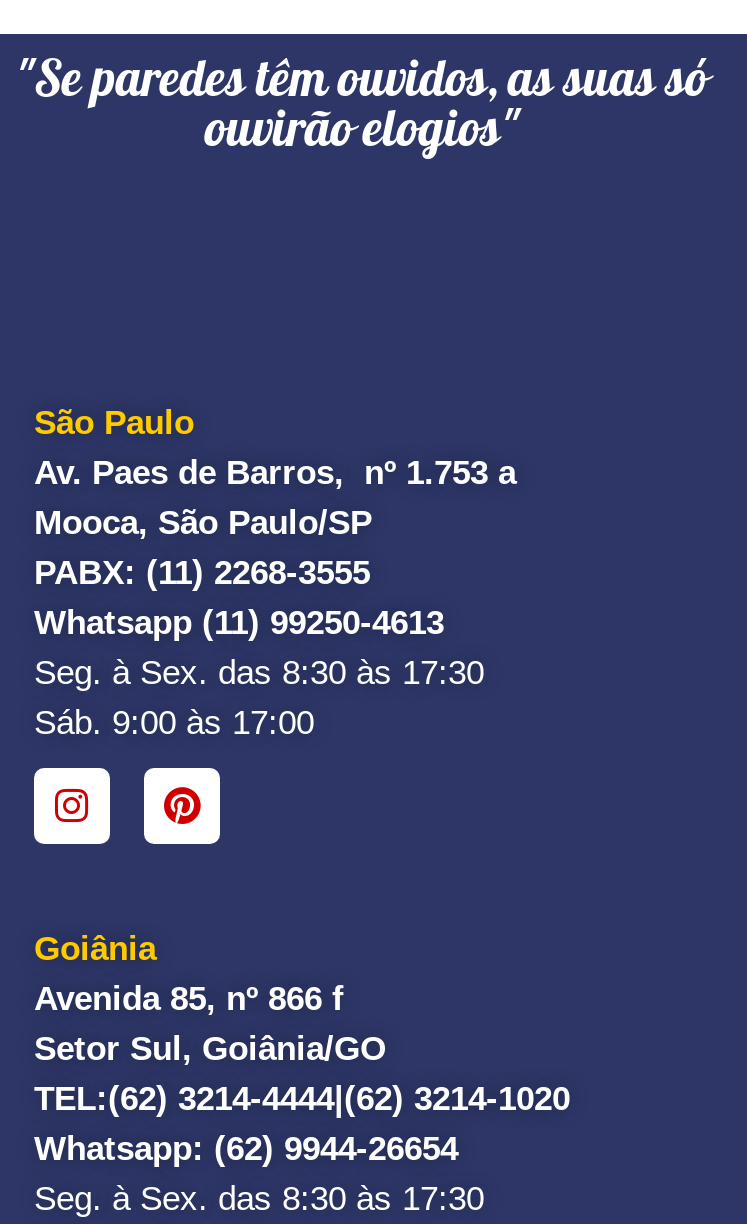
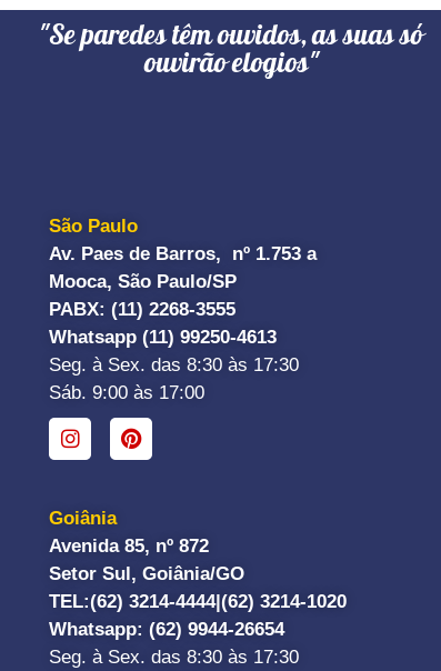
- Avenida 85, nº 866 f
+ Avenida 85, nº 872
